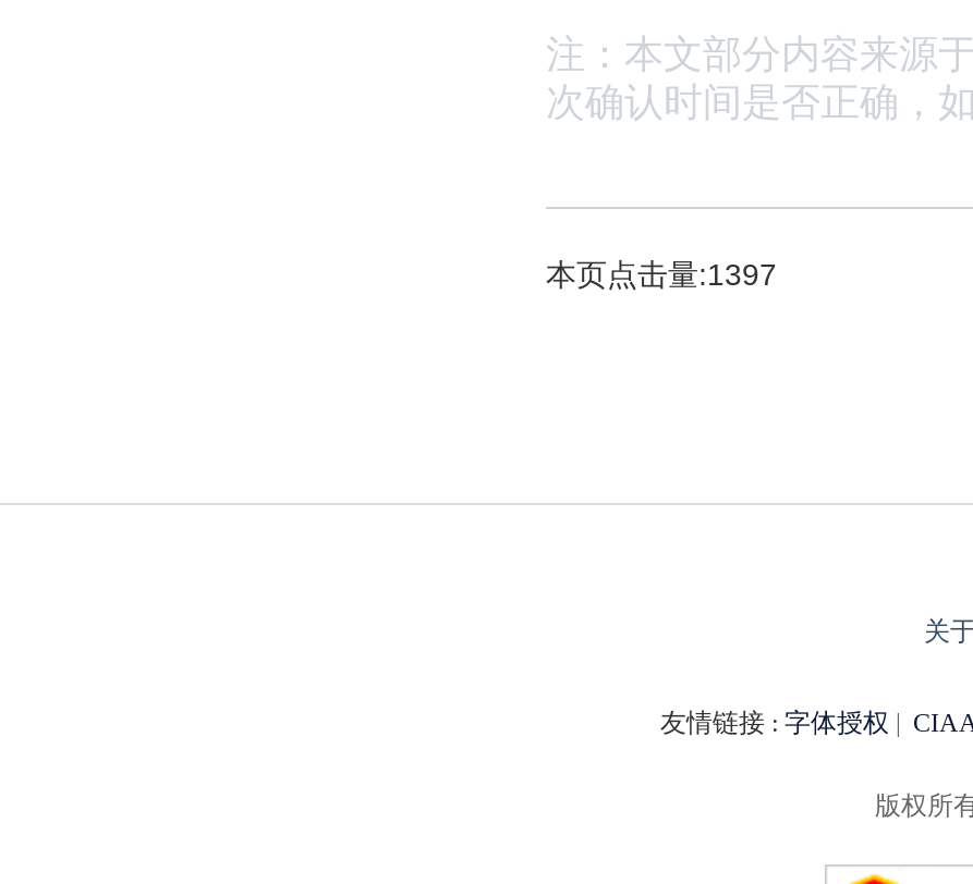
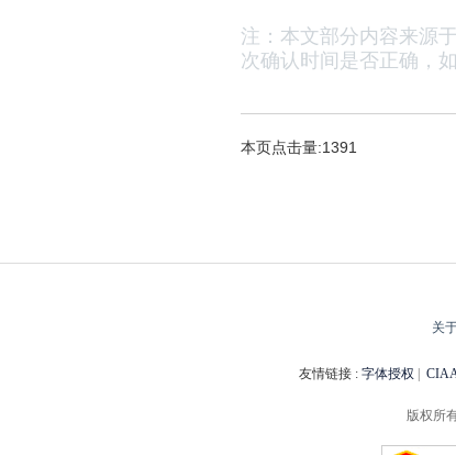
- 本页点击量:1397
+ 本页点击量:1391
